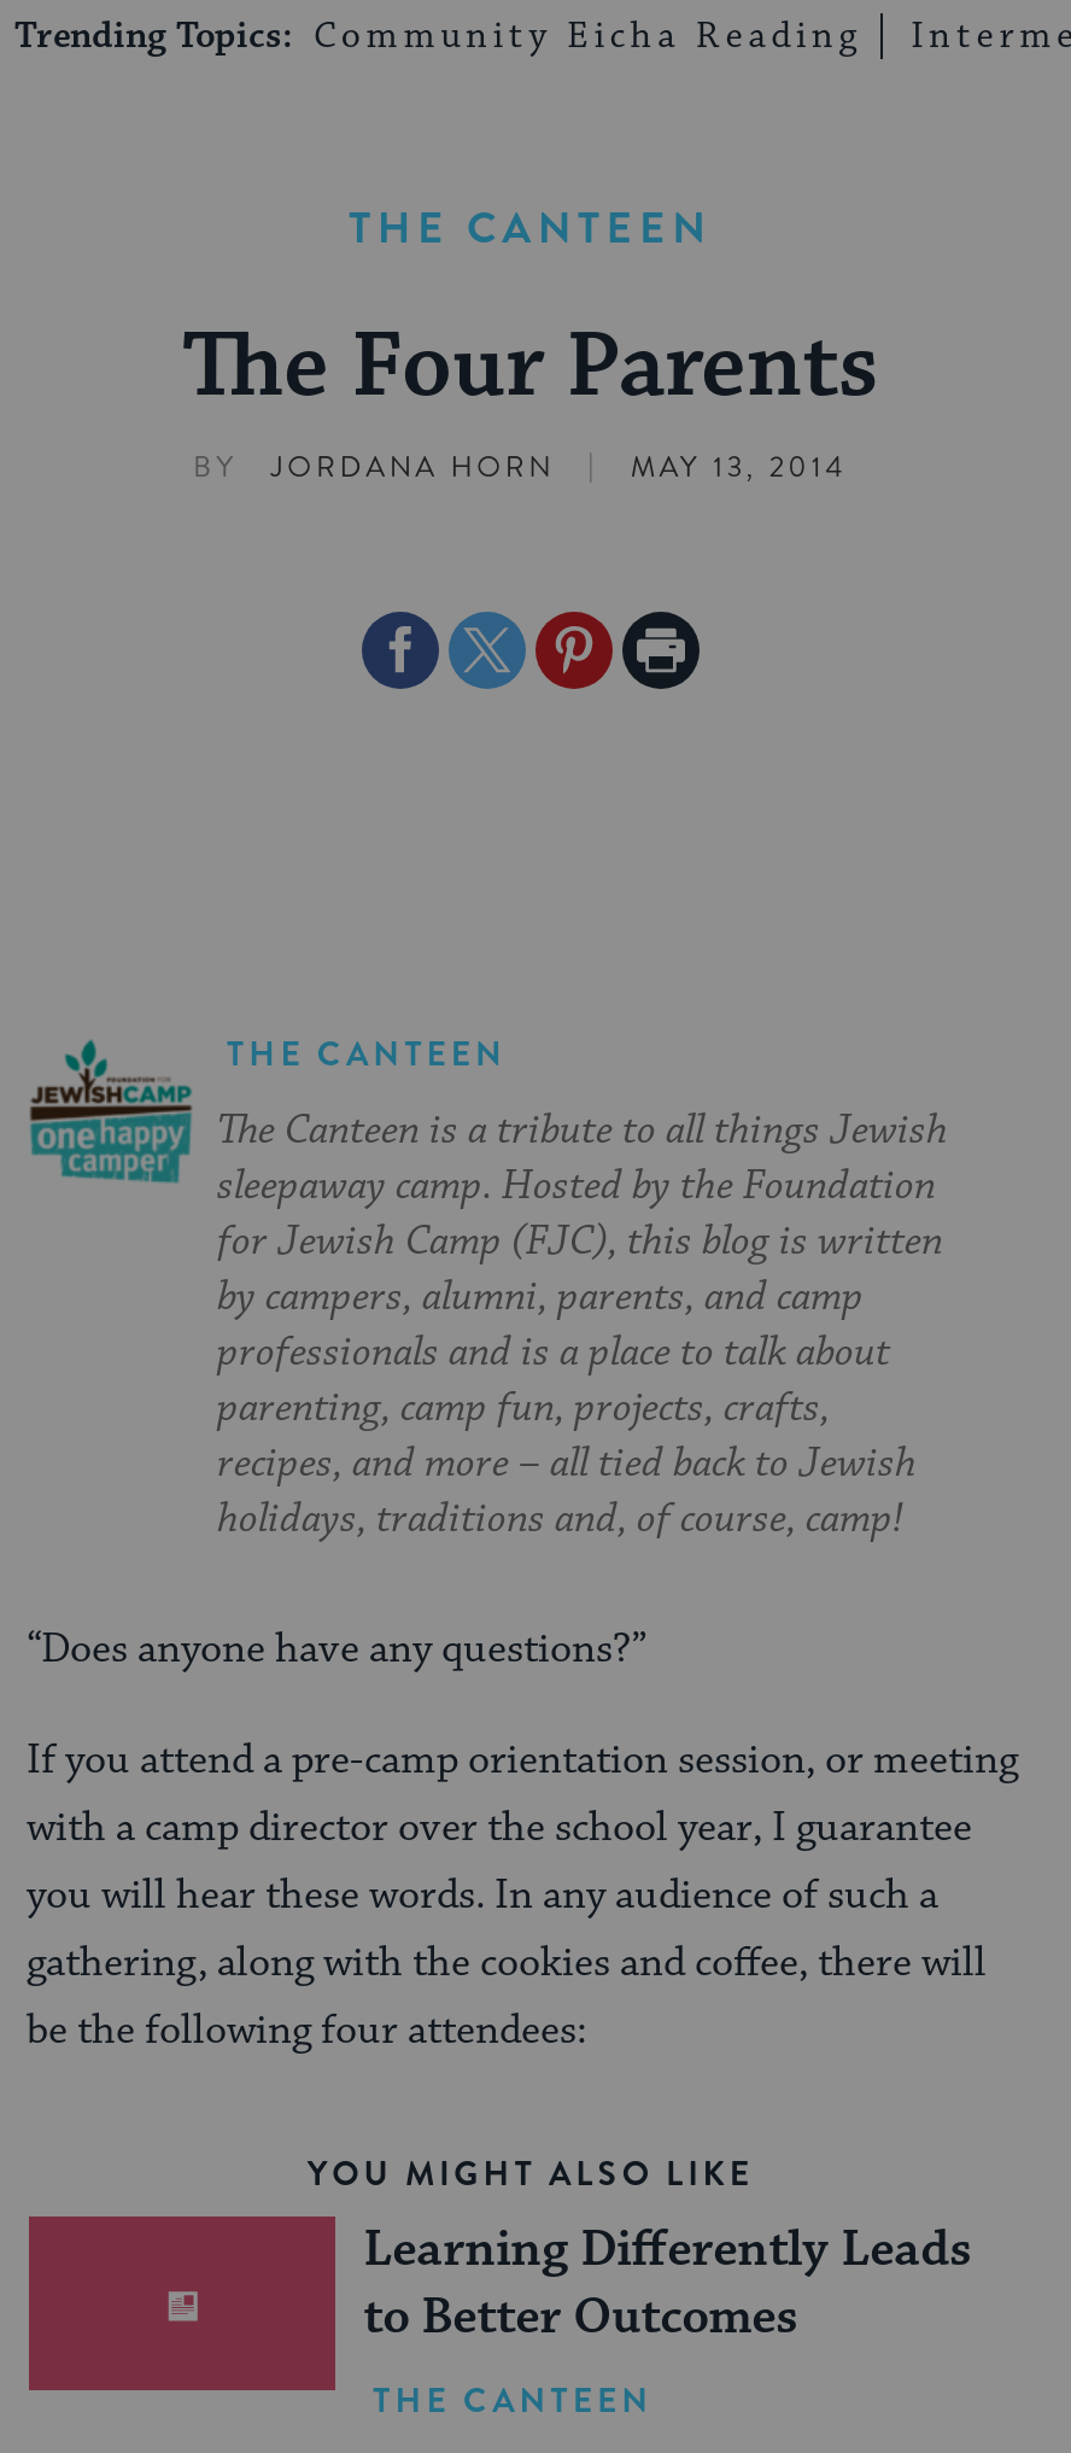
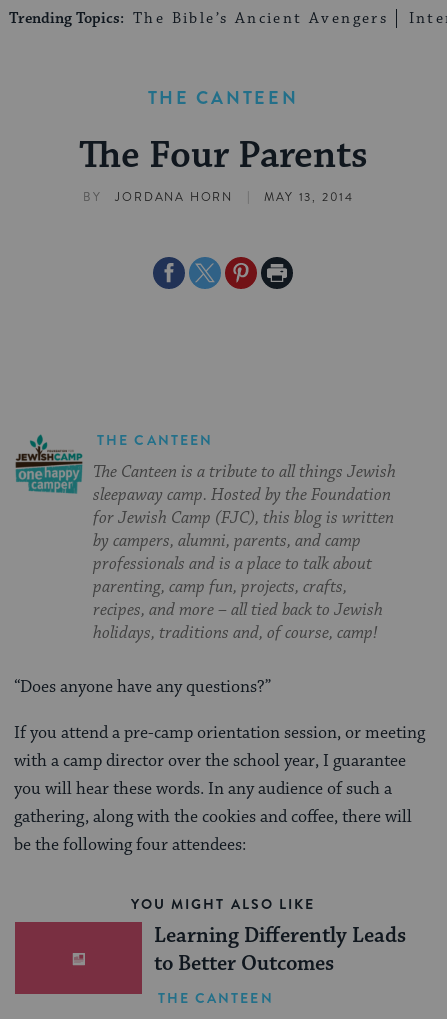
- Trending Topics: Community Eicha Reading
+ Trending Topics: The Bible’s Ancient Avengers
